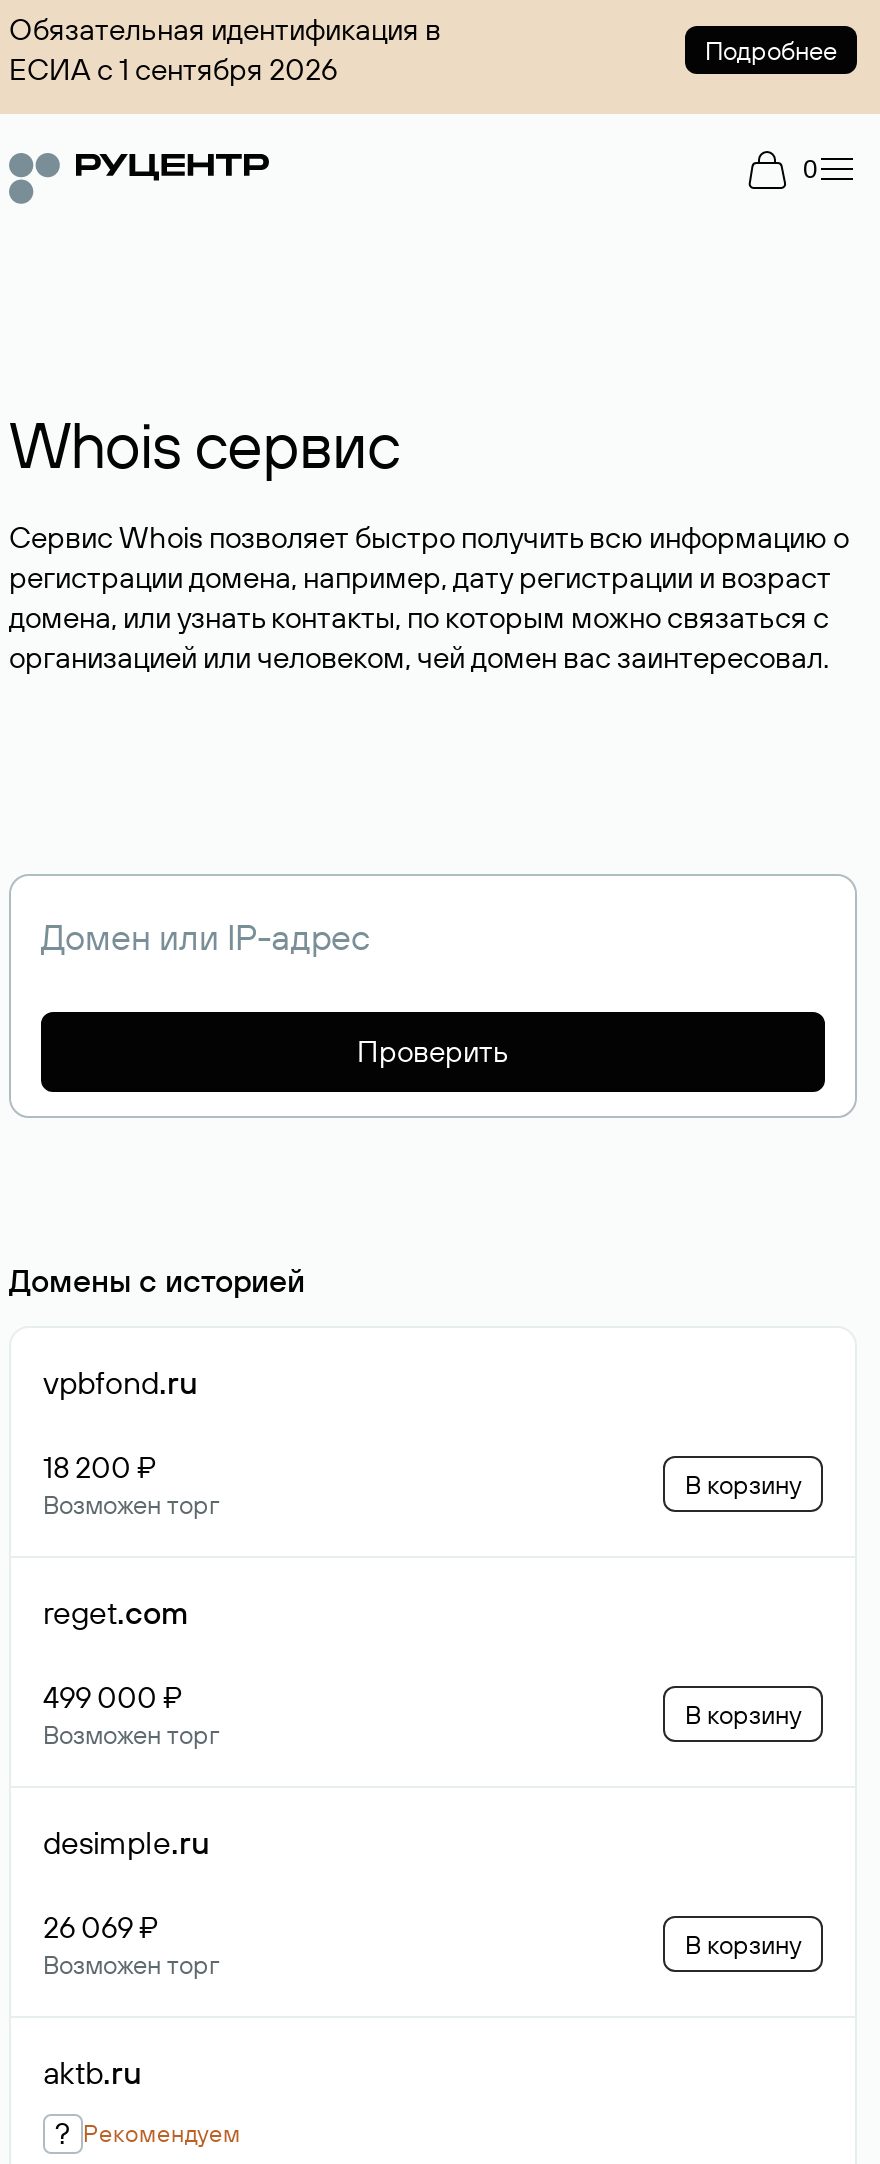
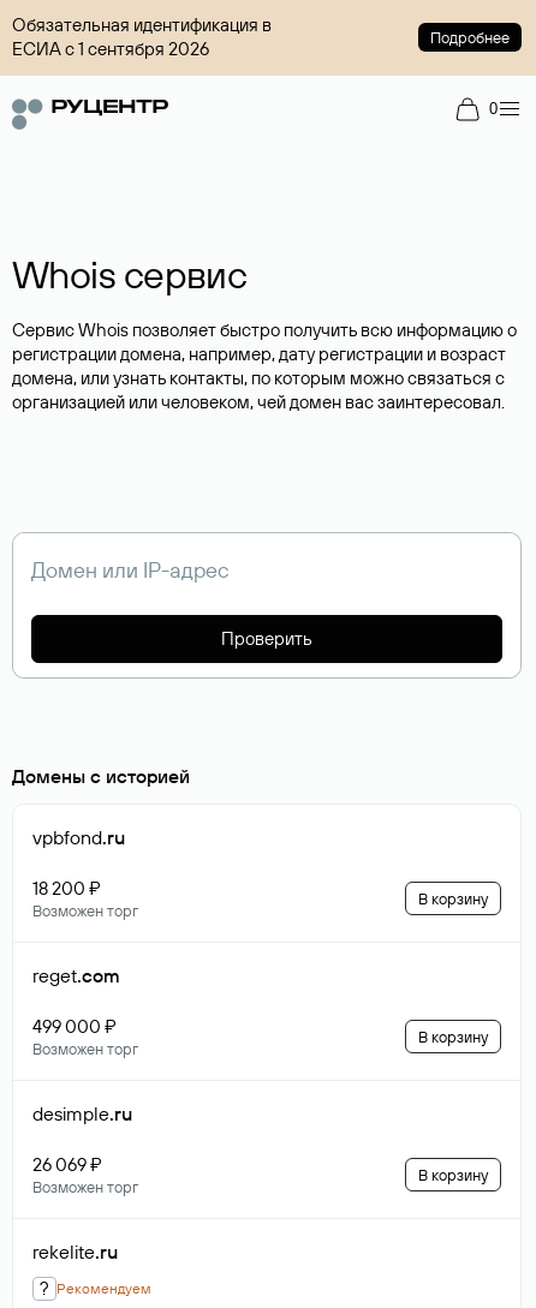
- aktb.ru
+ rekelite.ru
